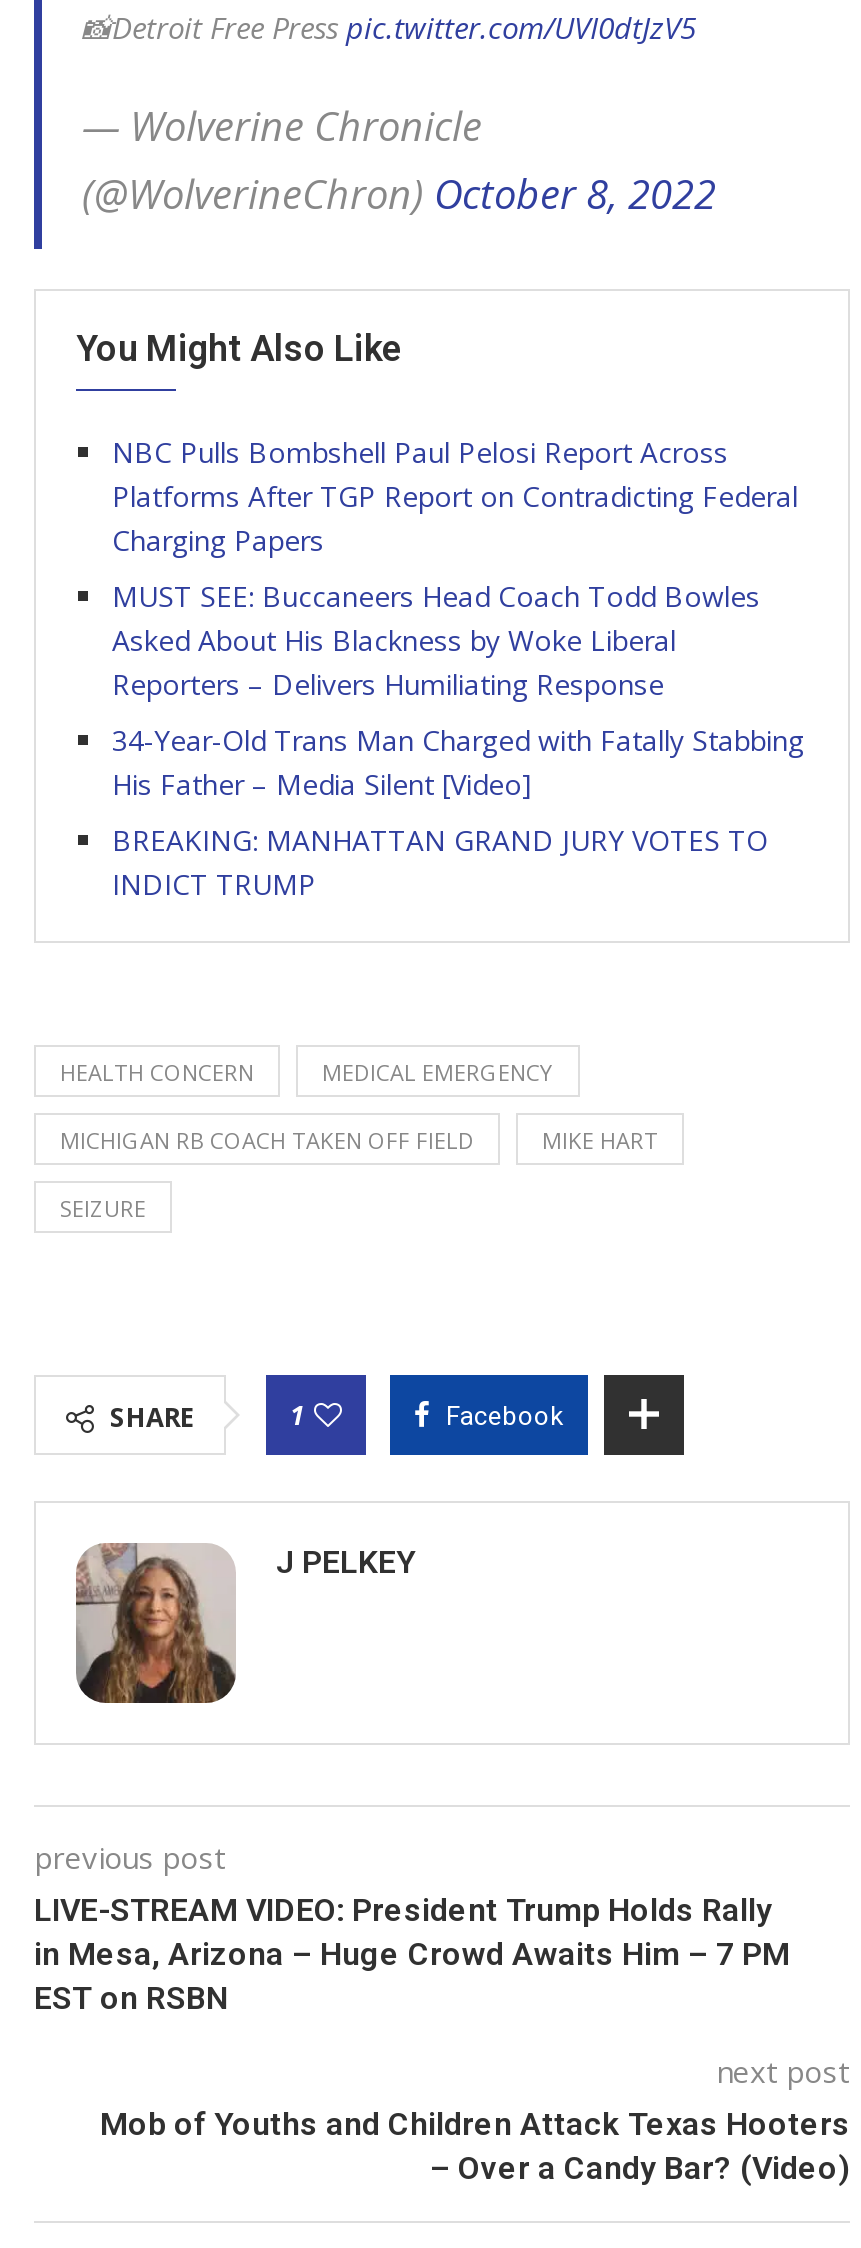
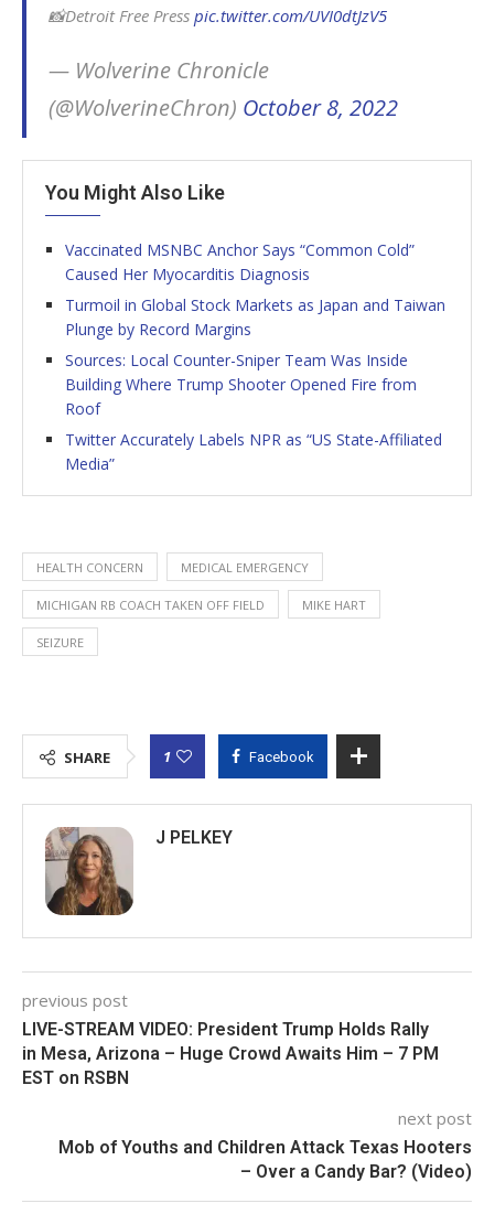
- NBC Pulls Bombshell Paul Pelosi Report Across
- Platforms After TGP Report on Contradicting Federal
- Charging Papers
+ Vaccinated MSNBC Anchor Says “Common Cold”
+ Caused Her Myocarditis Diagnosis

- MUST SEE: Buccaneers Head Coach Todd Bowles
- Asked About His Blackness by Woke Liberal
- Reporters – Delivers Humiliating Response
+ Turmoil in Global Stock Markets as Japan and Taiwan
+ Plunge by Record Margins

- 34-Year-Old Trans Man Charged with Fatally Stabbing
- His Father – Media Silent [Video]
+ Sources: Local Counter-Sniper Team Was Inside
+ Building Where Trump Shooter Opened Fire from
+ Roof

- BREAKING: MANHATTAN GRAND JURY VOTES TO
- INDICT TRUMP
+ Twitter Accurately Labels NPR as “US State-Affiliated
+ Media”
